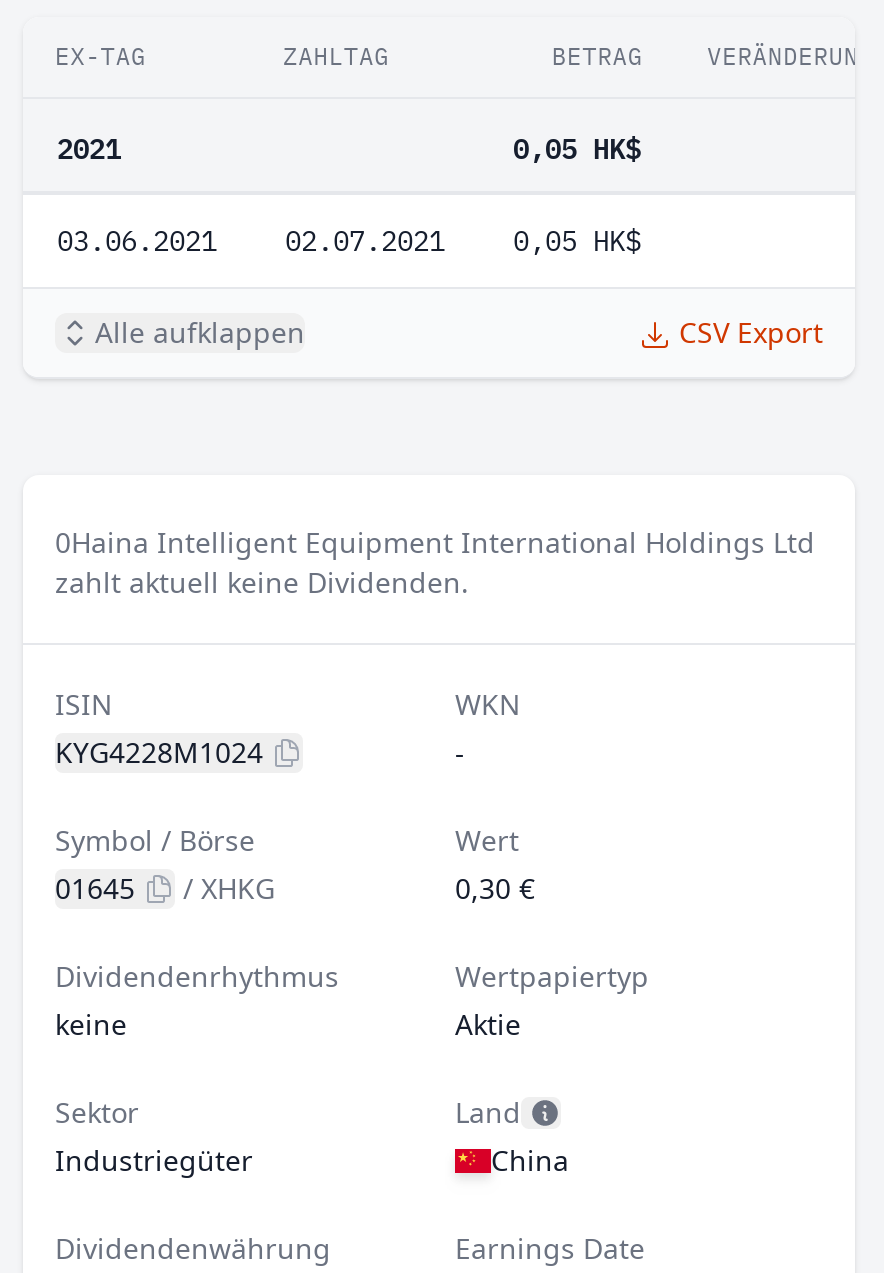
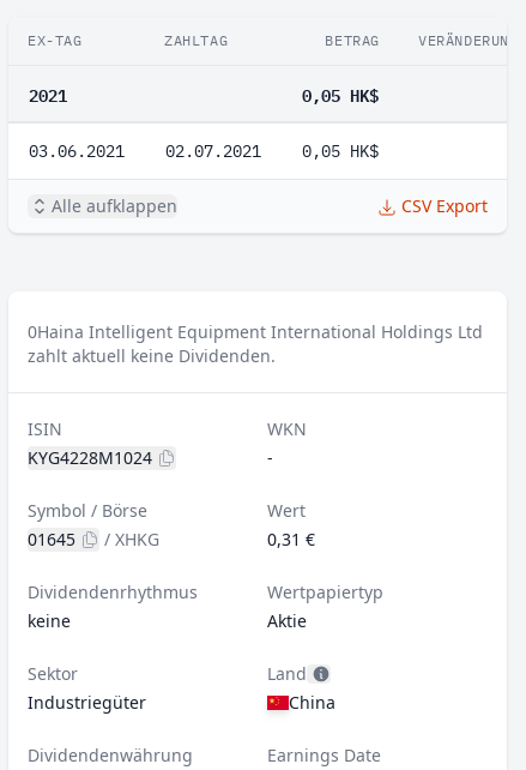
- 0,30 €
+ 0,31 €
